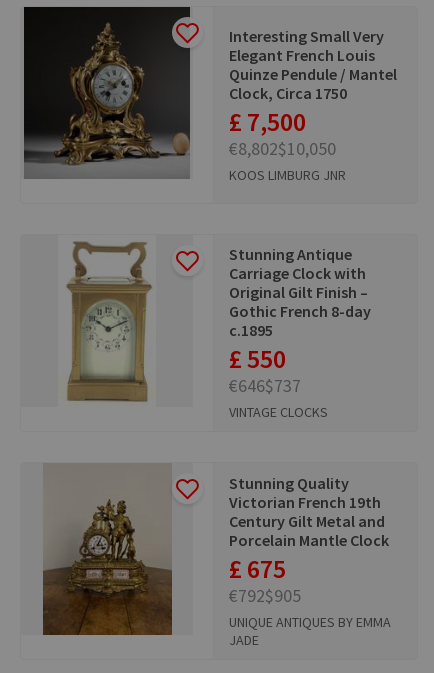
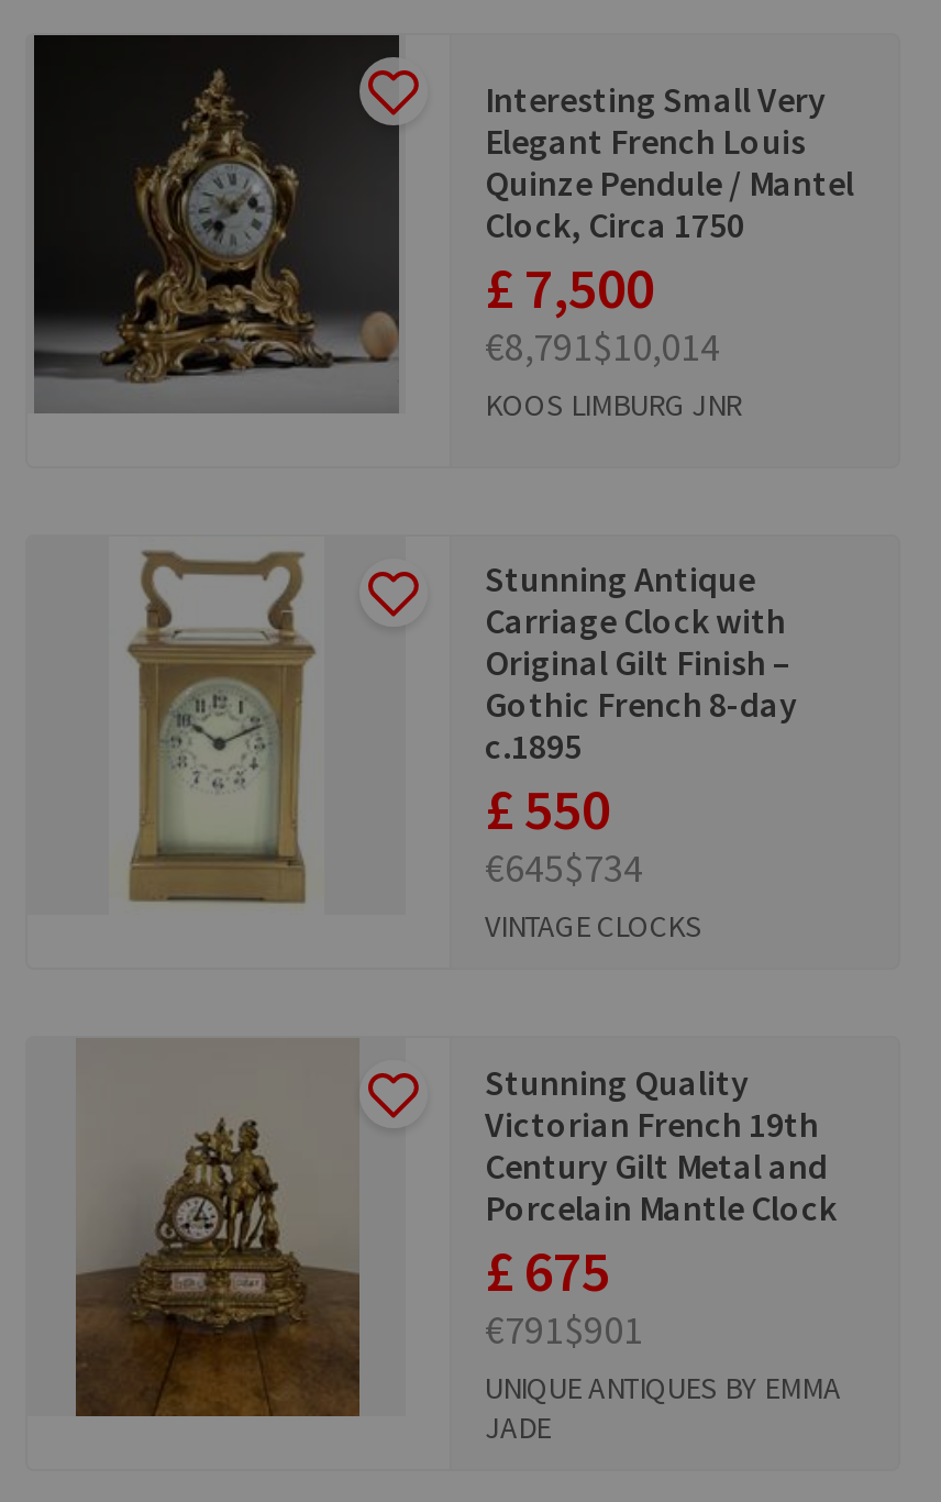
- €8,802$10,050
+ €8,791$10,014

- €646$737
+ €645$734

- €792$905
+ €791$901
